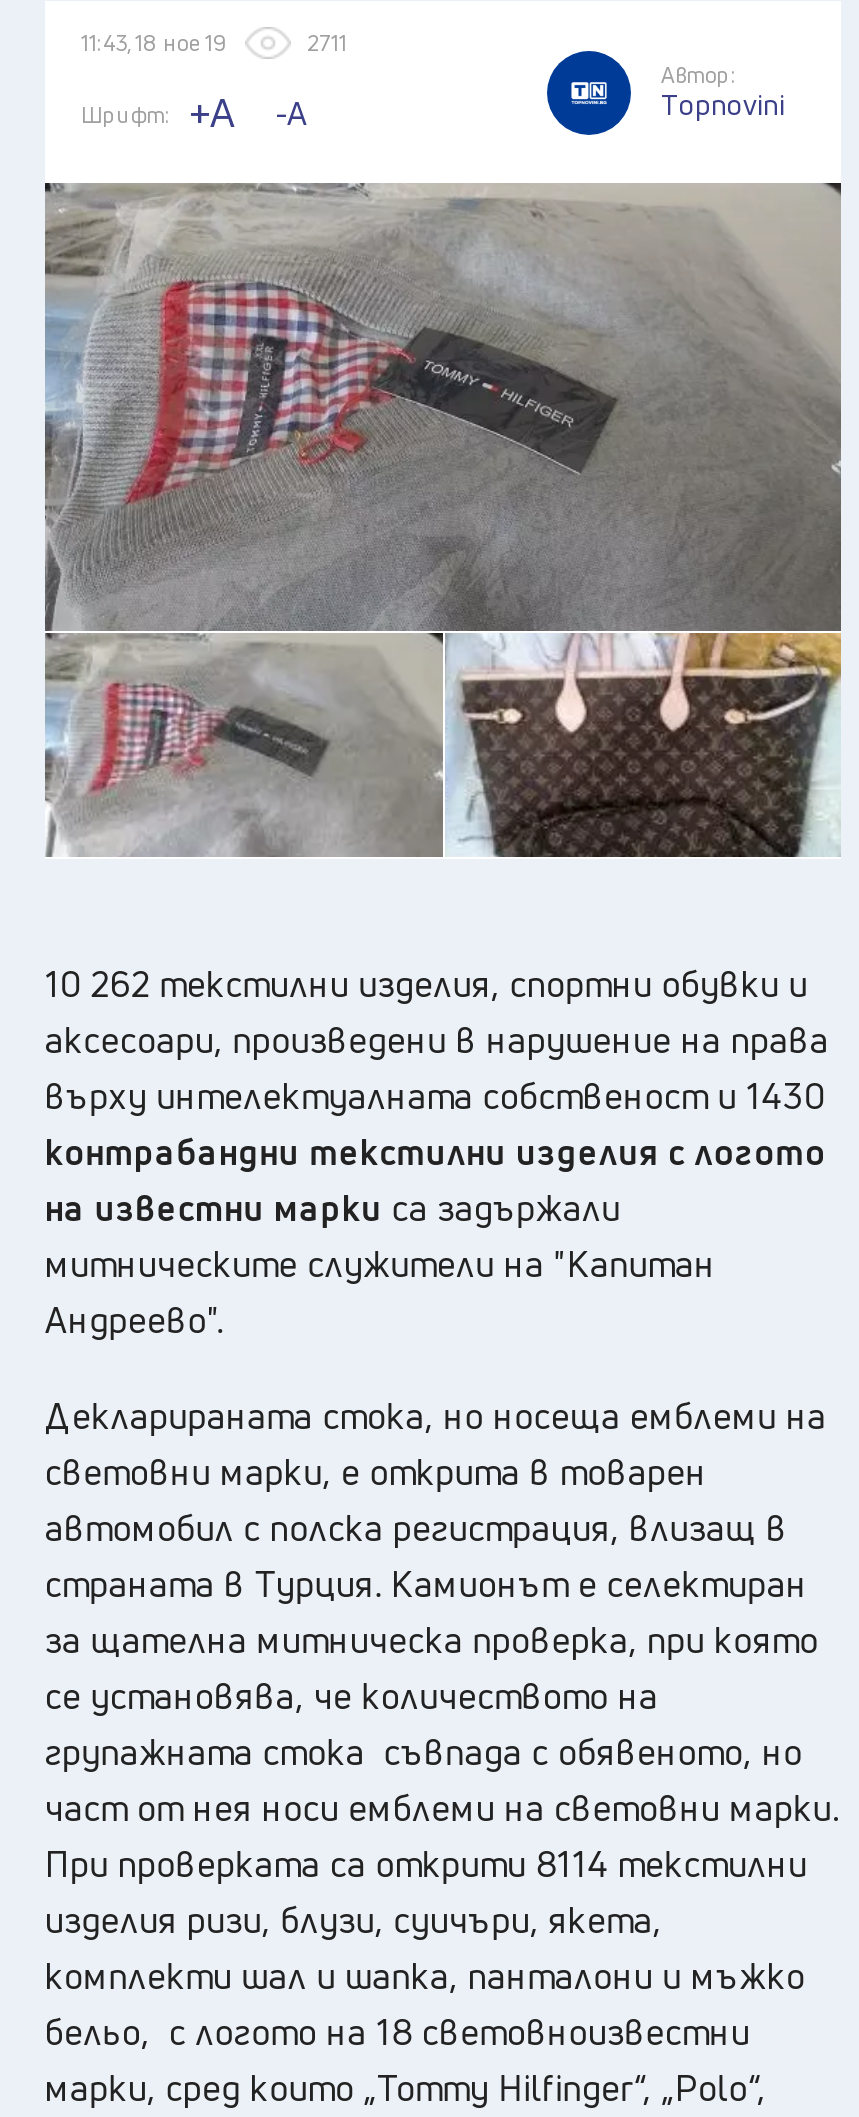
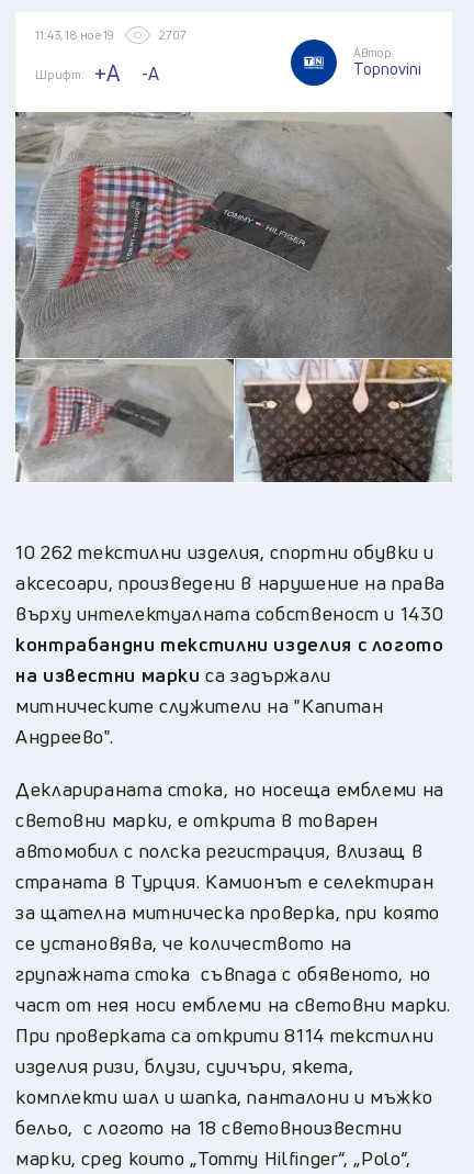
- 2711
+ 2707
